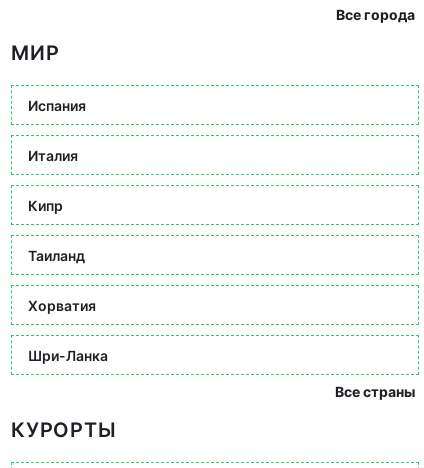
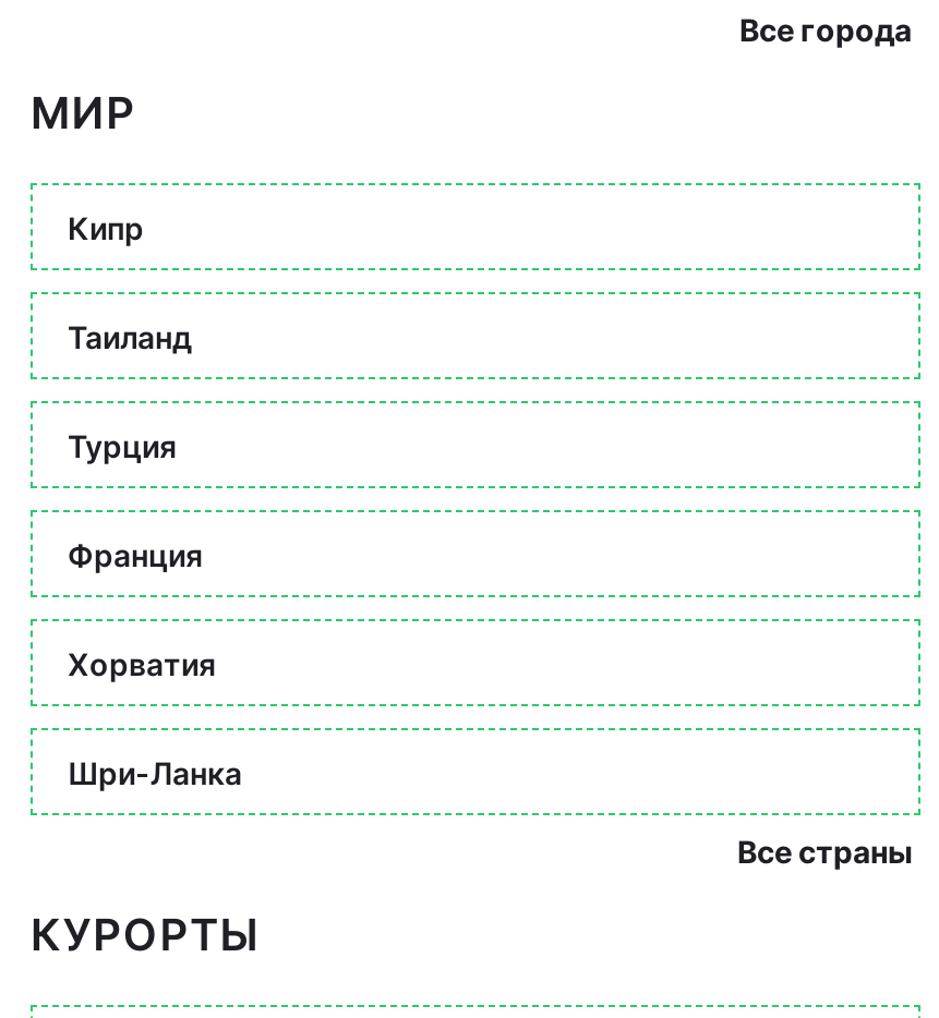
- Испания
- Италия

moved up: Кипр | Таиланд

+ Турция
+ Франция
